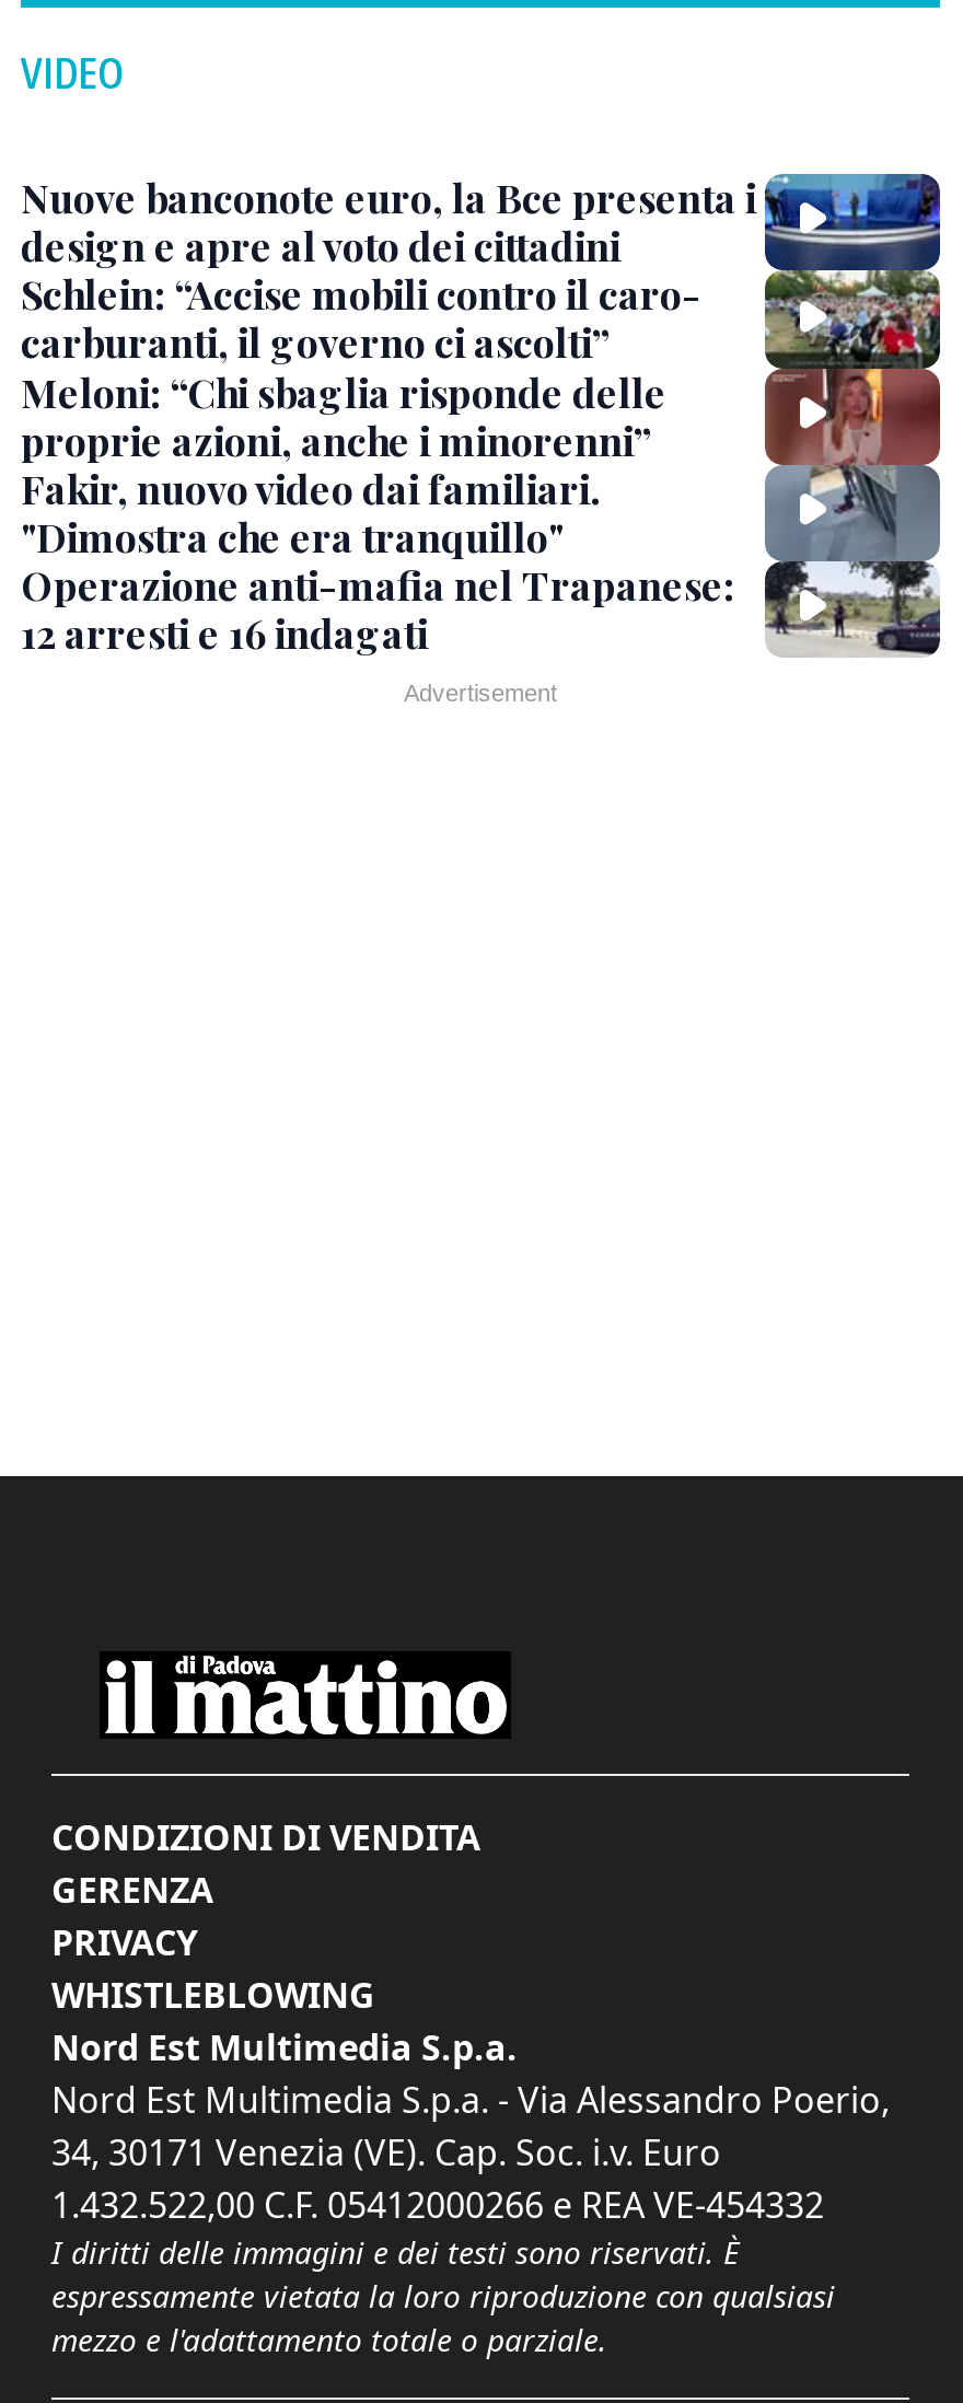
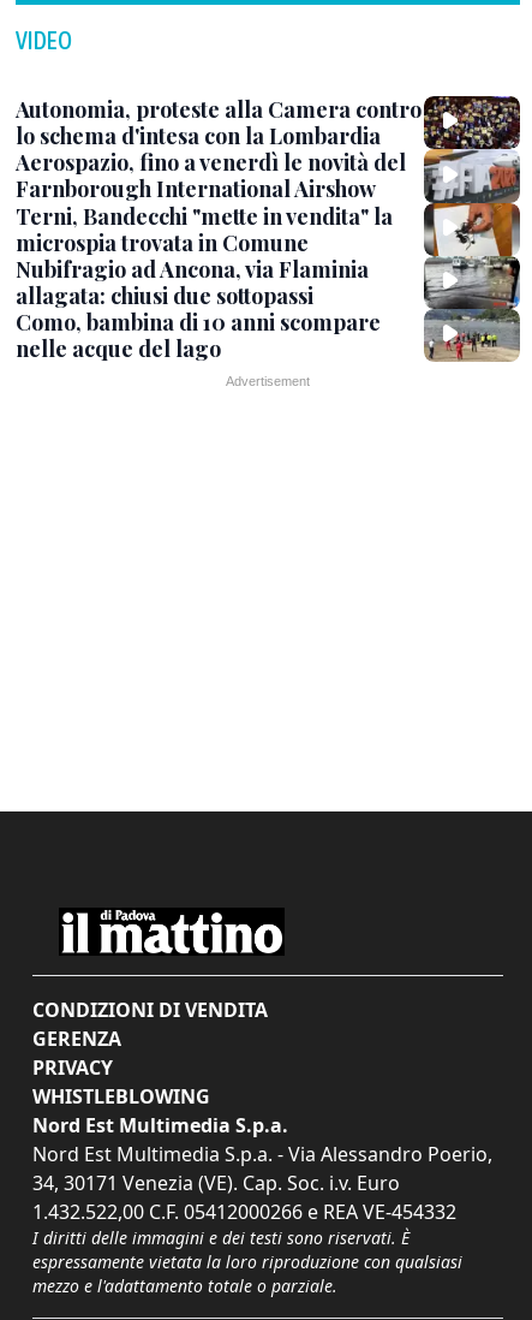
- [image]
- Nuove banconote euro, la Bce presenta i
- design e apre al voto dei cittadini
- Schlein: “Accise mobili contro il caro-
- carburanti, il governo ci ascolti”
- Meloni: “Chi sbaglia risponde delle
- proprie azioni, anche i minorenni”
- Fakir, nuovo video dai familiari.
- "Dimostra che era tranquillo"
- Operazione anti-mafia nel Trapanese:
- 12 arresti e 16 indagati
+ [image]
+ Autonomia, proteste alla Camera contro
+ lo schema d'intesa con la Lombardia
+ Aerospazio, fino a venerdì le novità del
+ Farnborough International Airshow
+ Terni, Bandecchi "mette in vendita" la
+ microspia trovata in Comune
+ Nubifragio ad Ancona, via Flaminia
+ allagata: chiusi due sottopassi
+ Como, bambina di 10 anni scompare
+ nelle acque del lago
